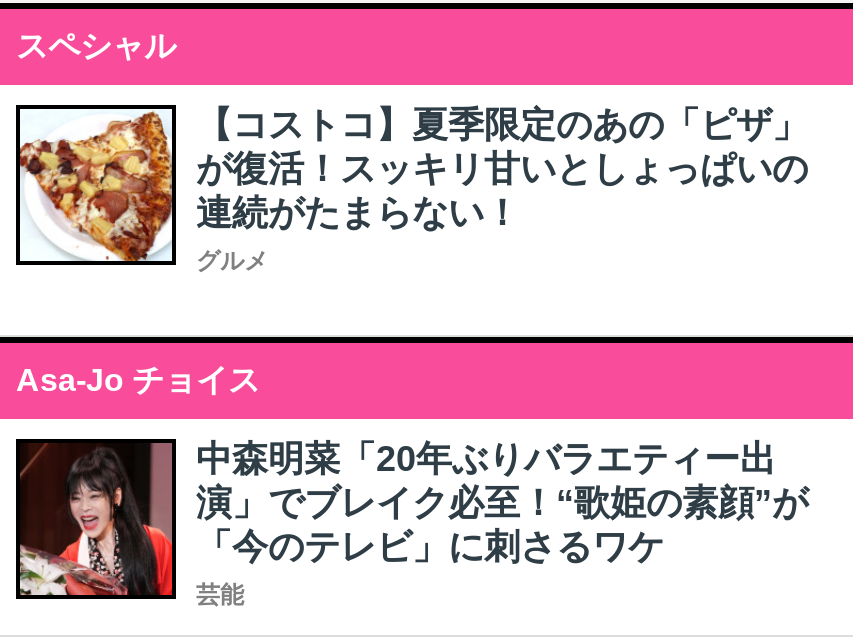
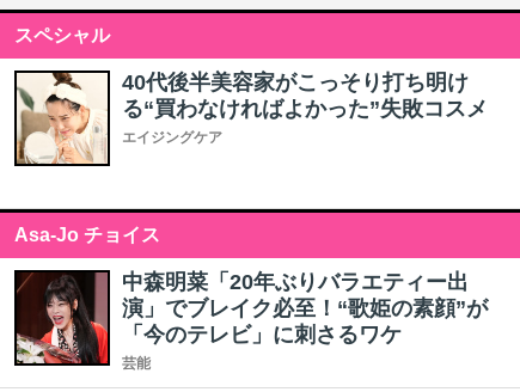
- [image]
- 【コストコ】夏季限定のあの「ピザ」
- が復活！スッキリ甘いとしょっぱいの
- 連続がたまらない！
- グルメ
+ [image]
+ 40代後半美容家がこっそり打ち明け
+ る“買わなければよかった”失敗コスメ
+ エイジングケア
